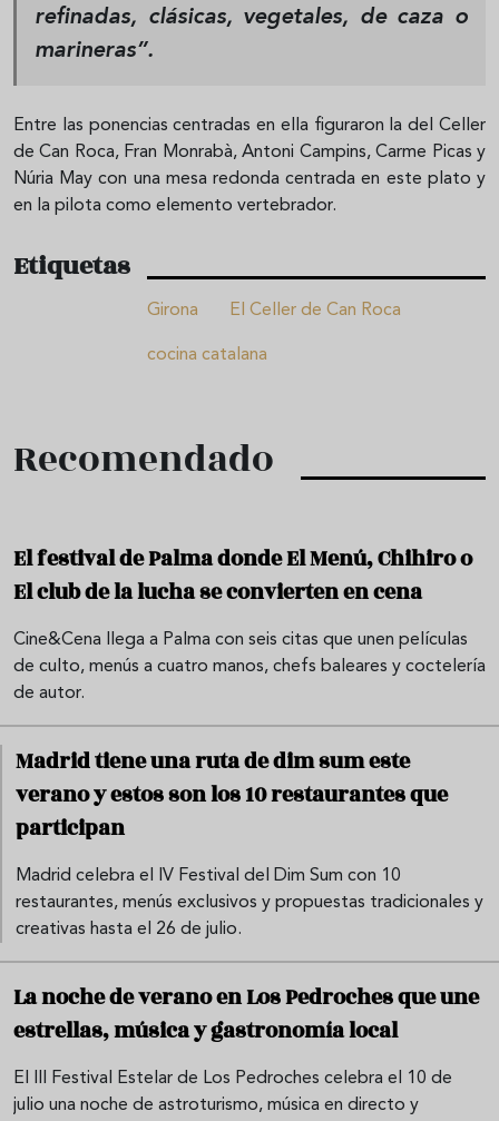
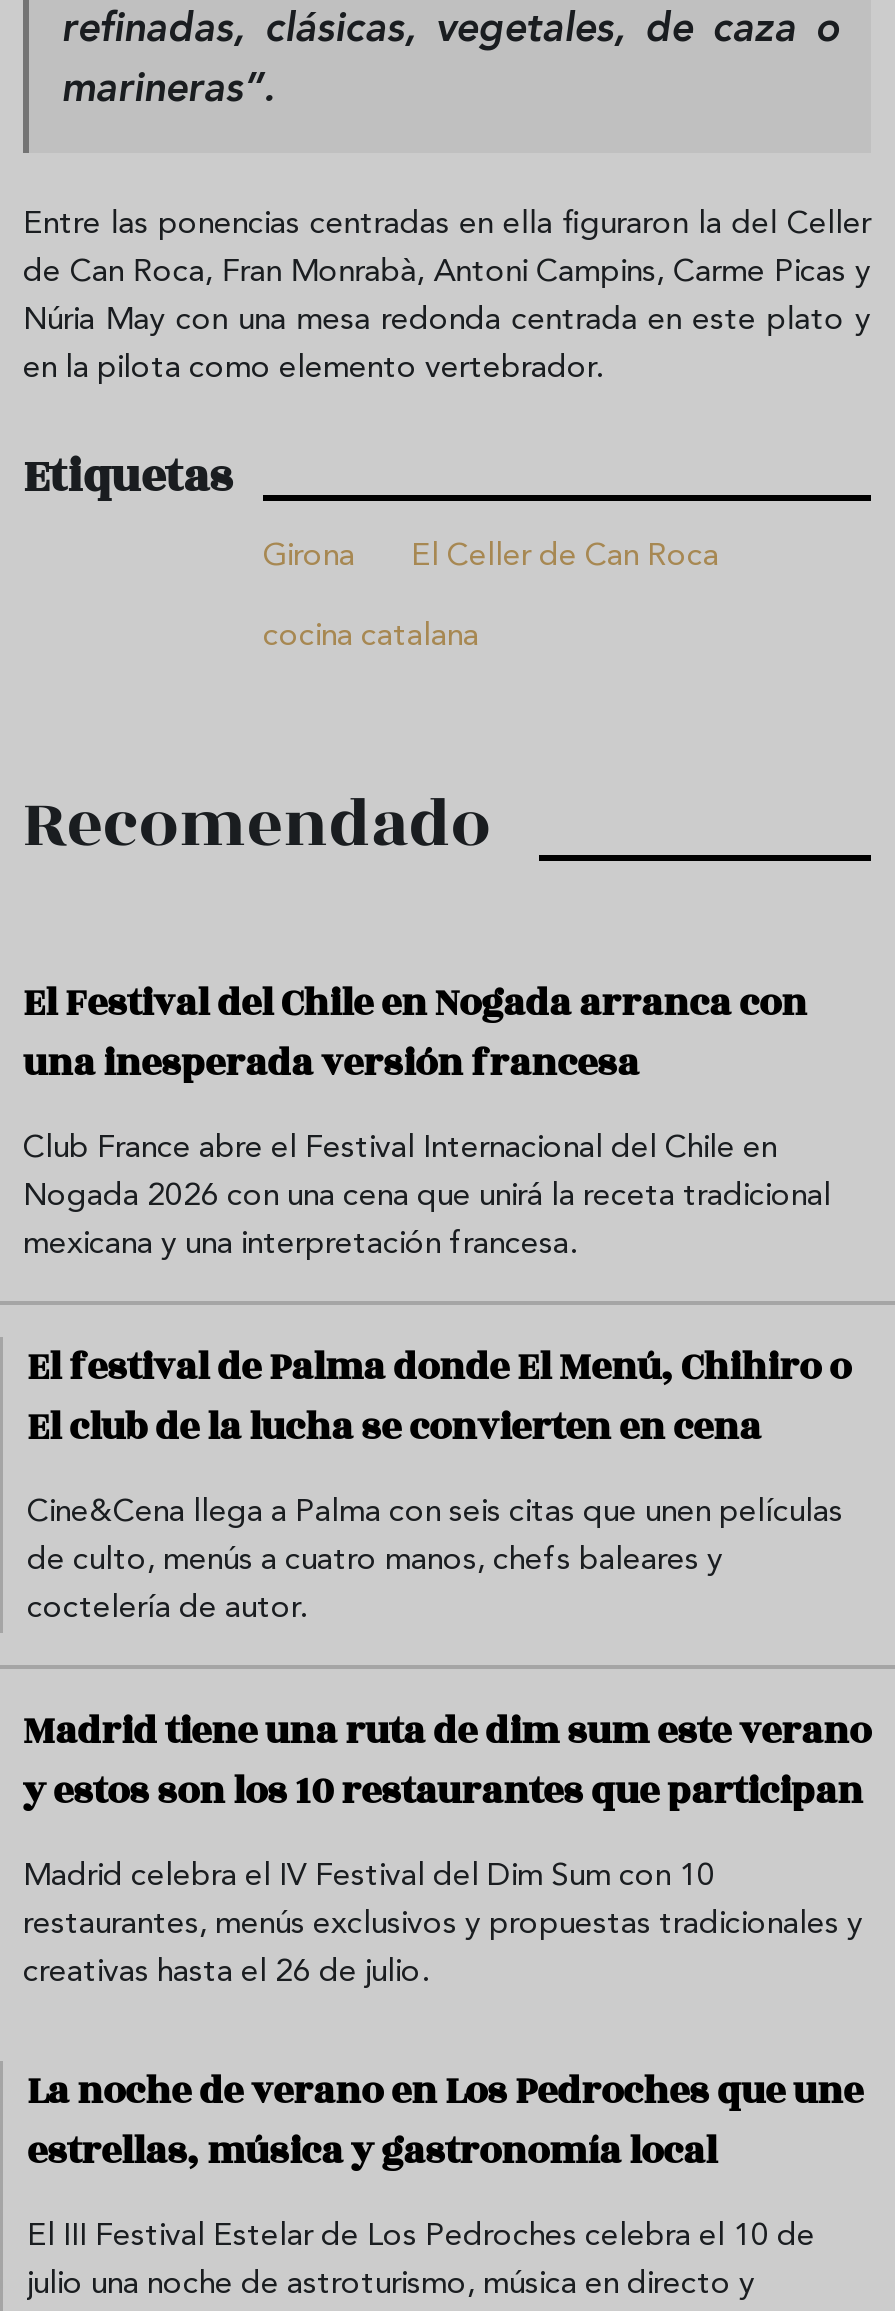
+ El Festival del Chile en Nogada arranca con
+ una inesperada versión francesa
+ Club France abre el Festival Internacional del Chile en
+ Nogada 2026 con una cena que unirá la receta tradicional
+ mexicana y una interpretación francesa.

moved down: El festival de Palma donde El Menú, Chihiro o | El club de la lucha se convierten en cena | Cine&Cena llega a Palma con seis citas que unen películas
